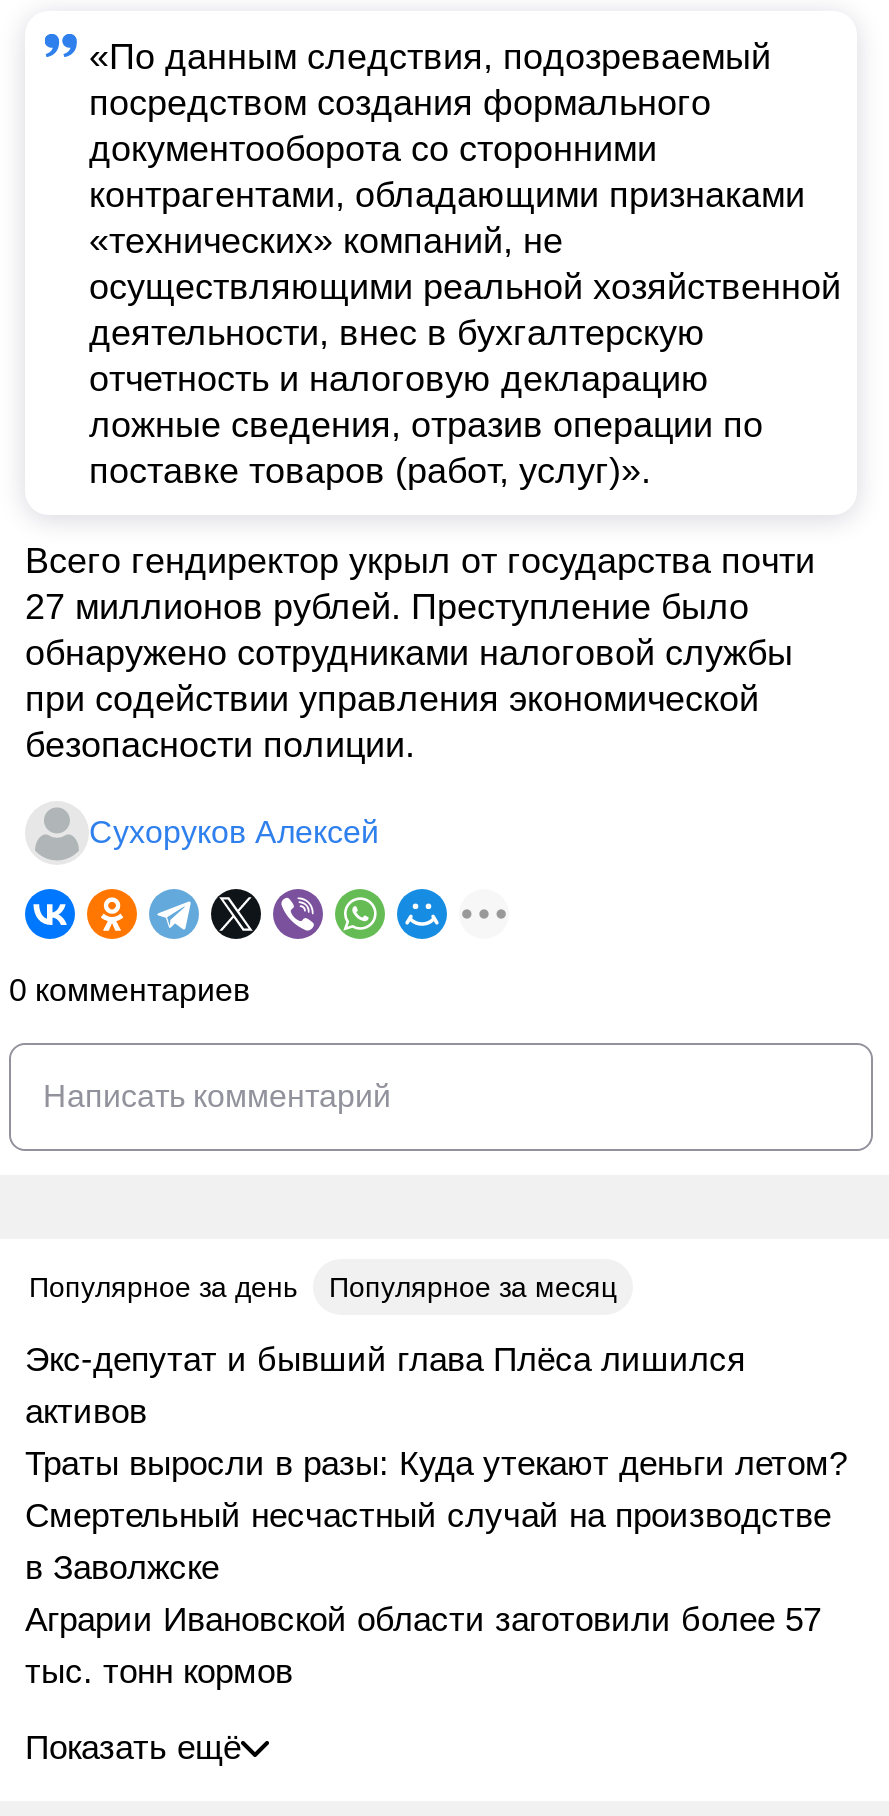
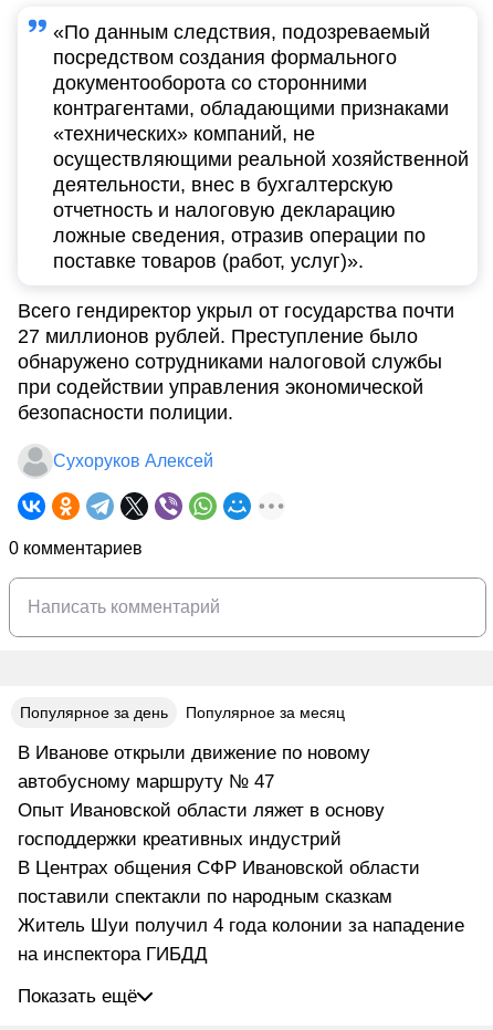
- Экс-депутат и бывший глава Плёса лишился
- активов
- Траты выросли в разы: Куда утекают деньги летом?
- Смертельный несчастный случай на производстве
- в Заволжске
- Аграрии Ивановской области заготовили более 57
- тыс. тонн кормов
+ В Иванове открыли движение по новому
+ автобусному маршруту № 47
+ Опыт Ивановской области ляжет в основу
+ господдержки креативных индустрий
+ В Центрах общения СФР Ивановской области
+ поставили спектакли по народным сказкам
+ Житель Шуи получил 4 года колонии за нападение
+ на инспектора ГИБДД
